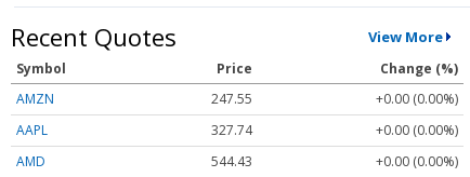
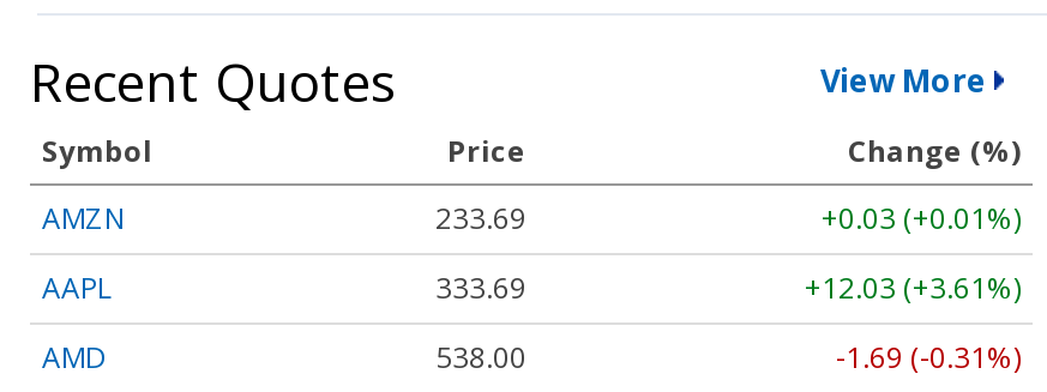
- 247.55
+ 233.69

- +0.00 (0.00%)
+ +0.03 (+0.01%)

- 327.74
+ 333.69

- +0.00 (0.00%)
+ +12.03 (+3.61%)

- 544.43
+ 538.00

- +0.00 (0.00%)
+ -1.69 (-0.31%)
